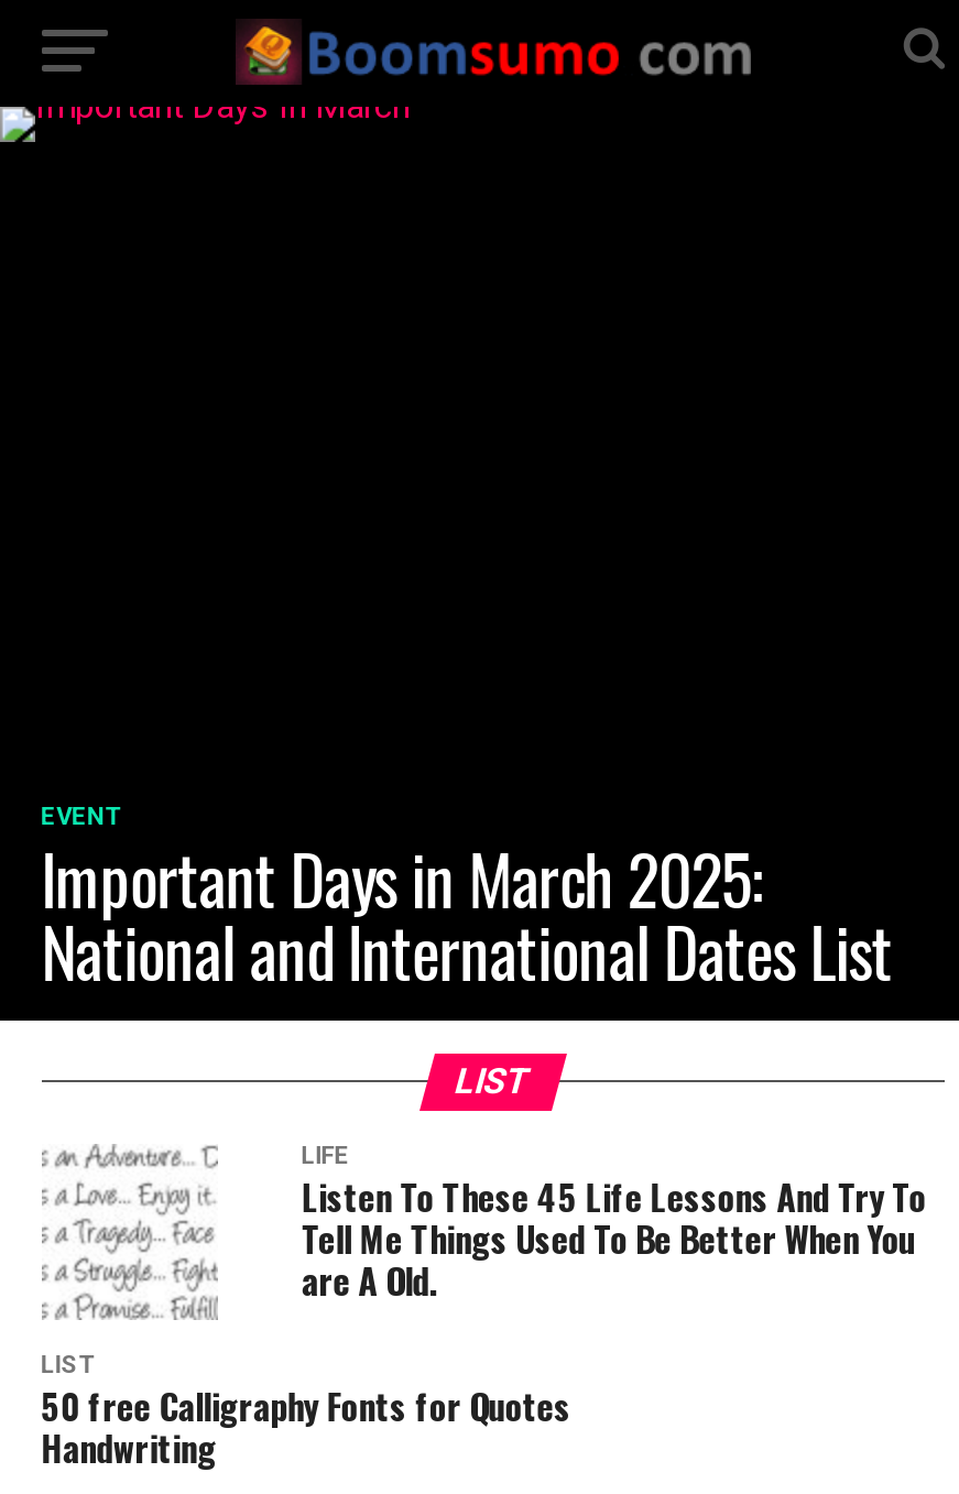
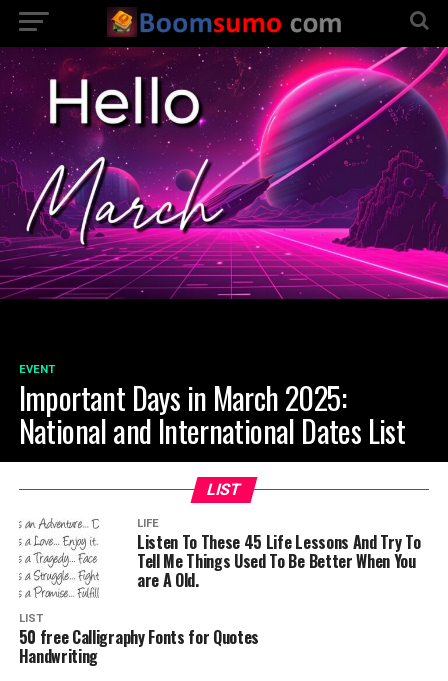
+ [image]
